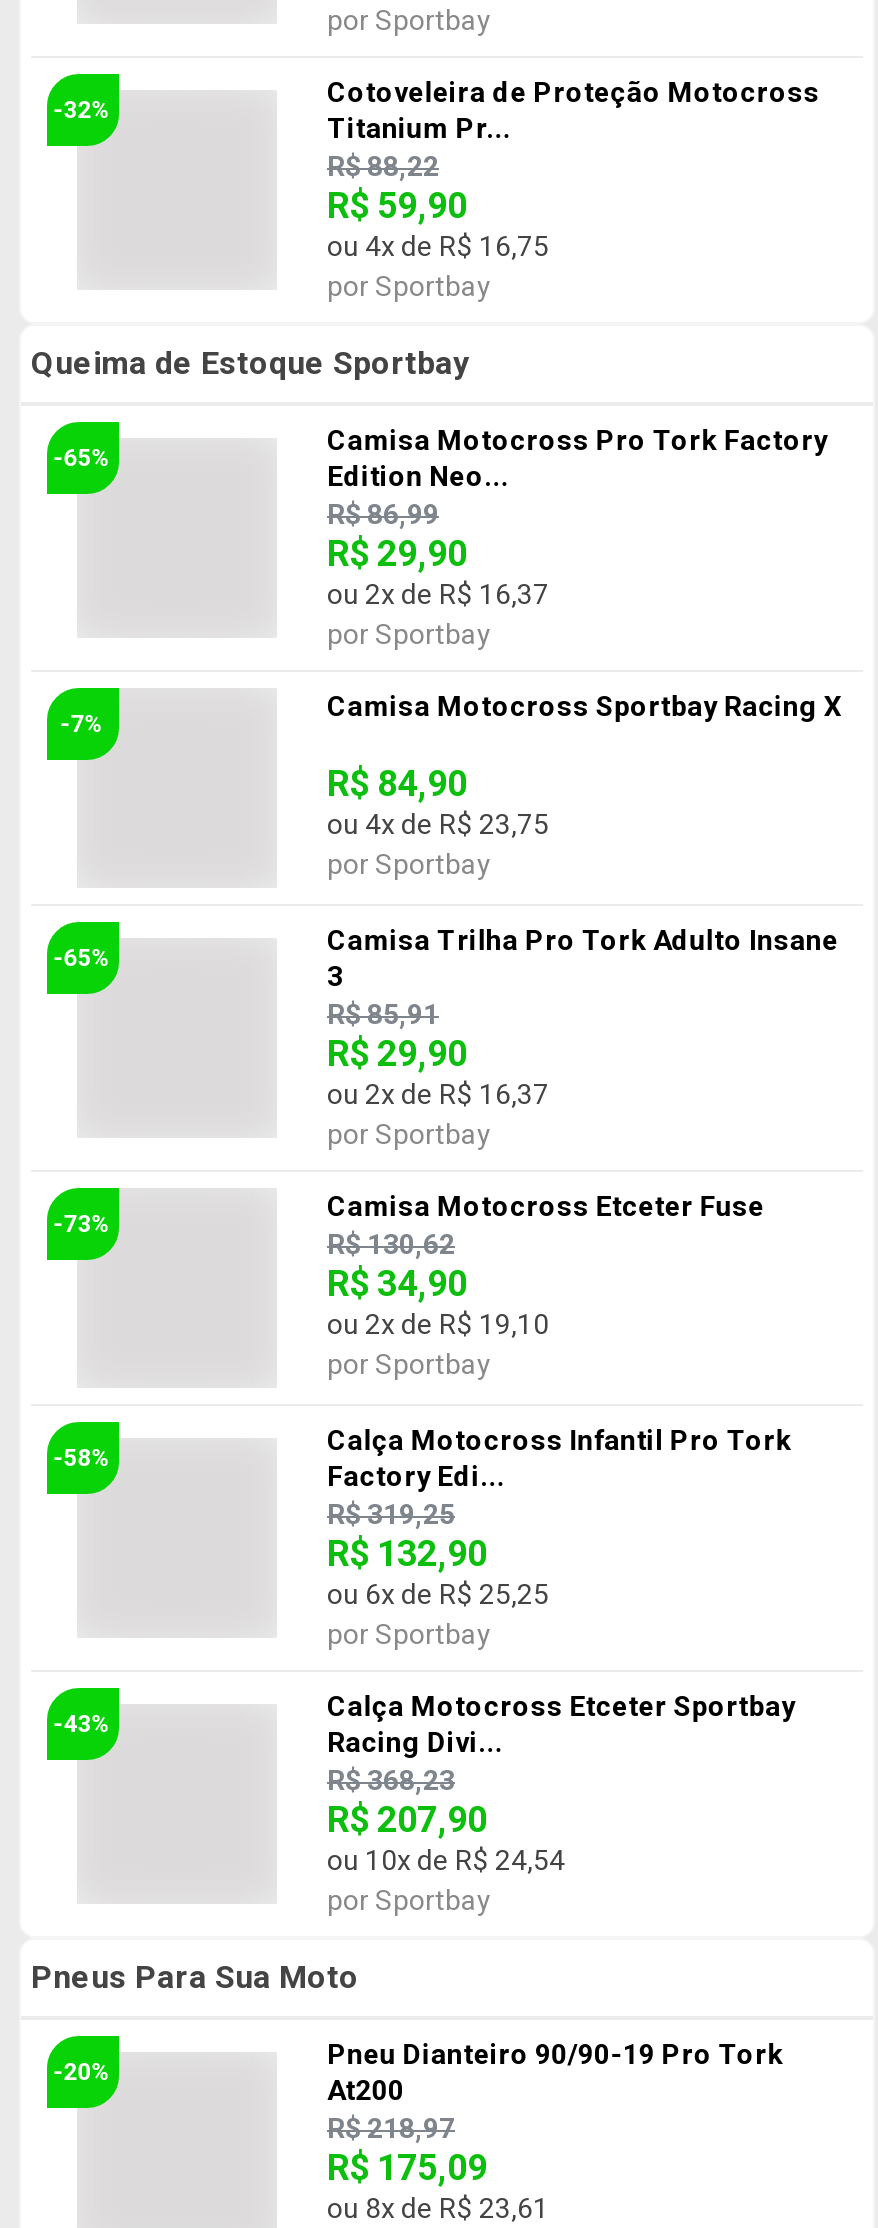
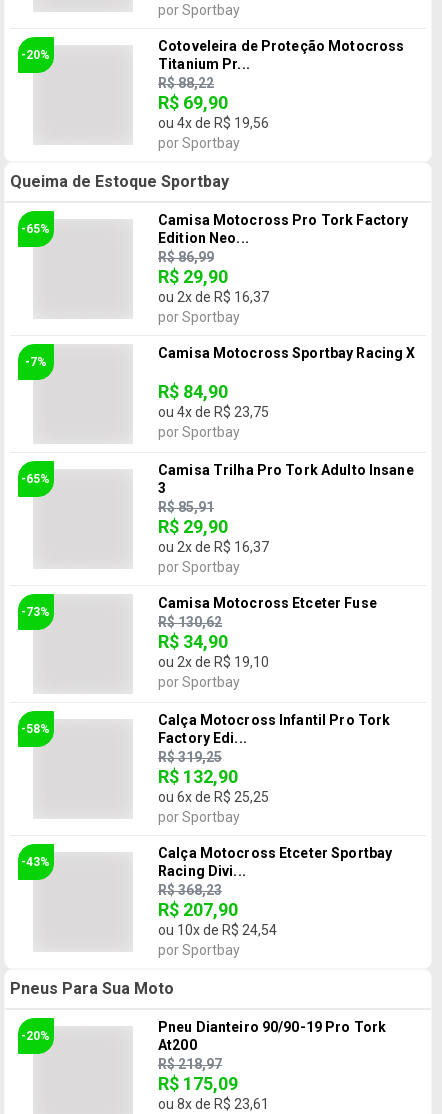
- -32%
+ -20%

- R$ 59,90
+ R$ 69,90

- ou 4x de R$ 16,75
+ ou 4x de R$ 19,56
